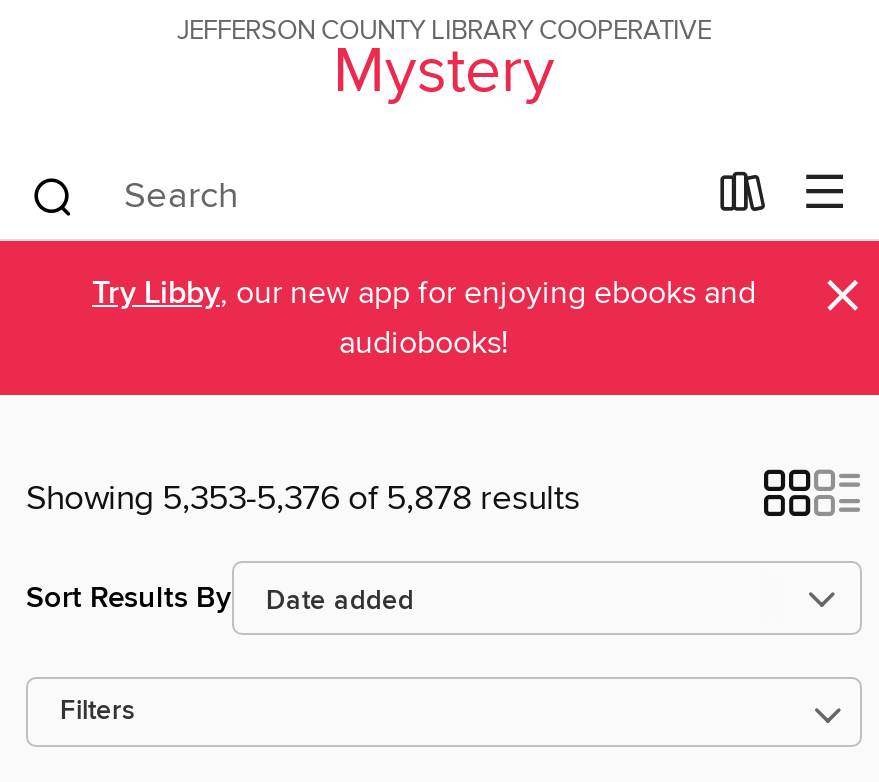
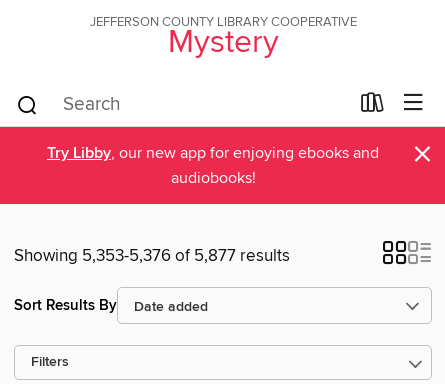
- Showing 5,353-5,376 of 5,878 results
+ Showing 5,353-5,376 of 5,877 results
